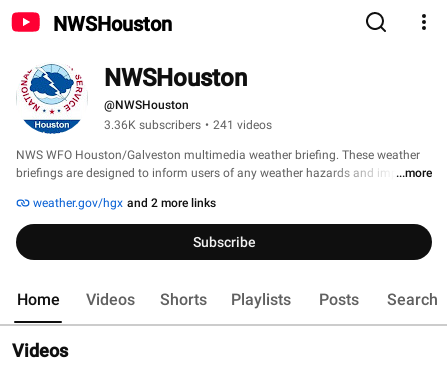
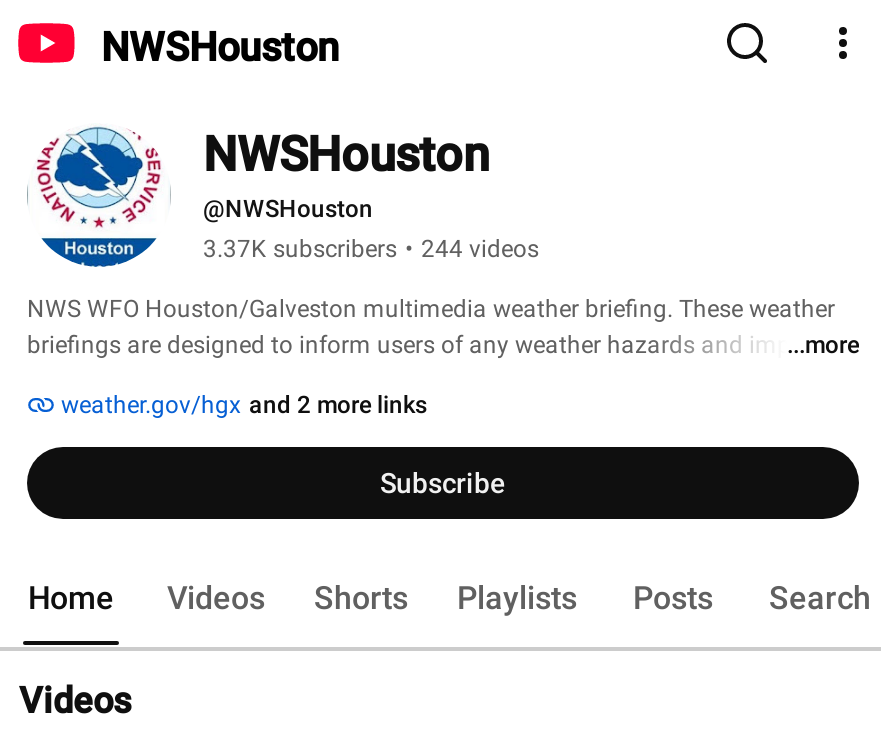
- 3.36K subscribers • 241 videos
+ 3.37K subscribers • 244 videos
